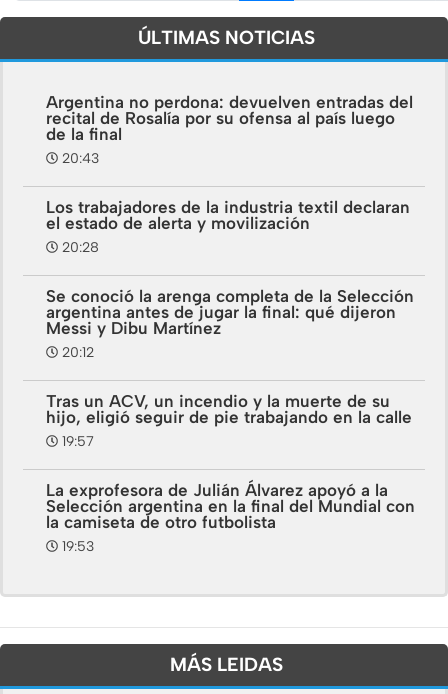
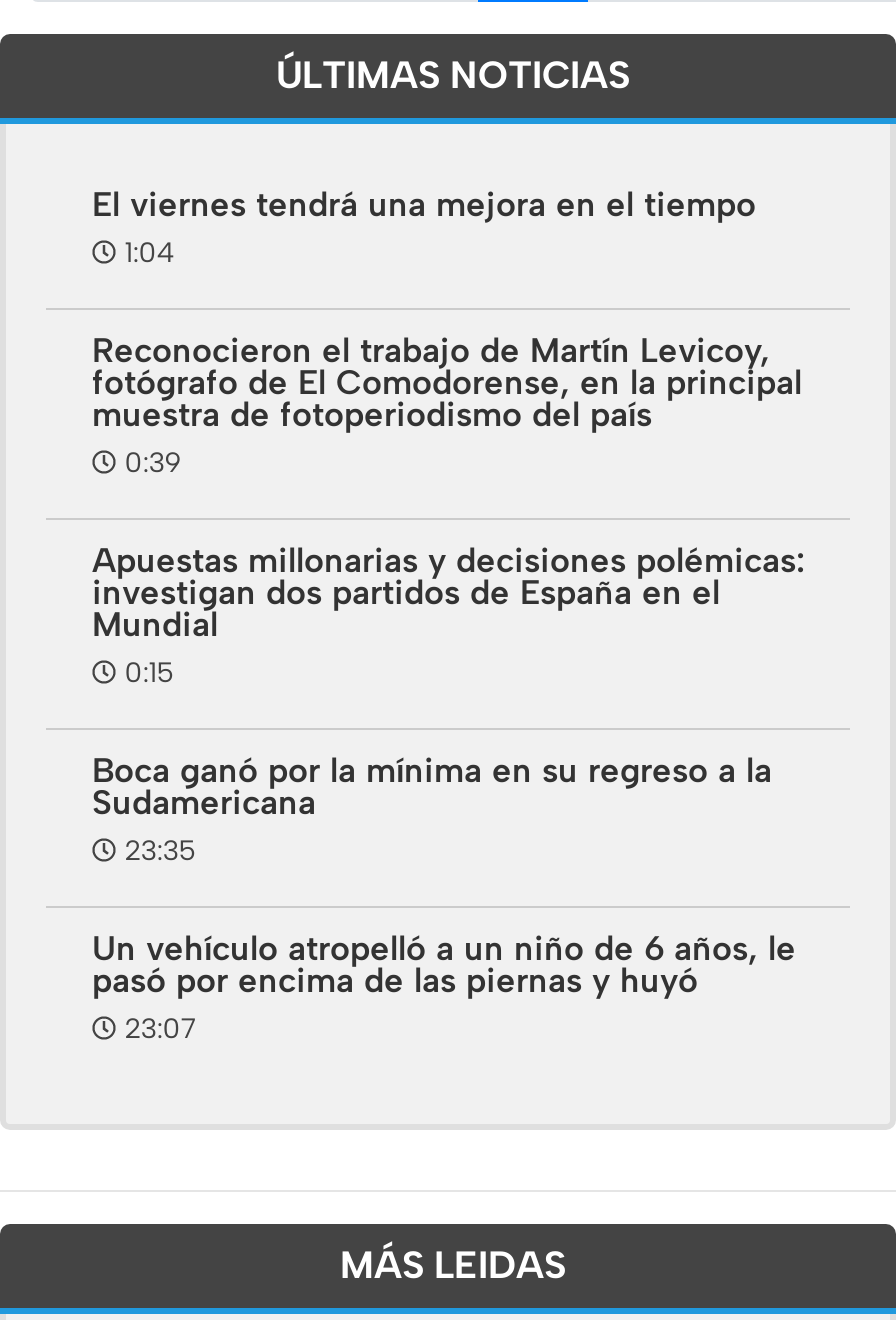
- Argentina no perdona: devuelven entradas del
- recital de Rosalía por su ofensa al país luego
- de la final
- 20:43
+ El viernes tendrá una mejora en el tiempo
+ 1:04

- Los trabajadores de la industria textil declaran
- el estado de alerta y movilización
- 20:28
+ Reconocieron el trabajo de Martín Levicoy,
+ fotógrafo de El Comodorense, en la principal
+ muestra de fotoperiodismo del país
+ 0:39

- Se conoció la arenga completa de la Selección
- argentina antes de jugar la final: qué dijeron
- Messi y Dibu Martínez
- 20:12
+ Apuestas millonarias y decisiones polémicas:
+ investigan dos partidos de España en el
+ Mundial
+ 0:15

- Tras un ACV, un incendio y la muerte de su
- hijo, eligió seguir de pie trabajando en la calle
- 19:57
+ Boca ganó por la mínima en su regreso a la
+ Sudamericana
+ 23:35

- La exprofesora de Julián Álvarez apoyó a la
- Selección argentina en la final del Mundial con
- la camiseta de otro futbolista
- 19:53
+ Un vehículo atropelló a un niño de 6 años, le
+ pasó por encima de las piernas y huyó
+ 23:07
